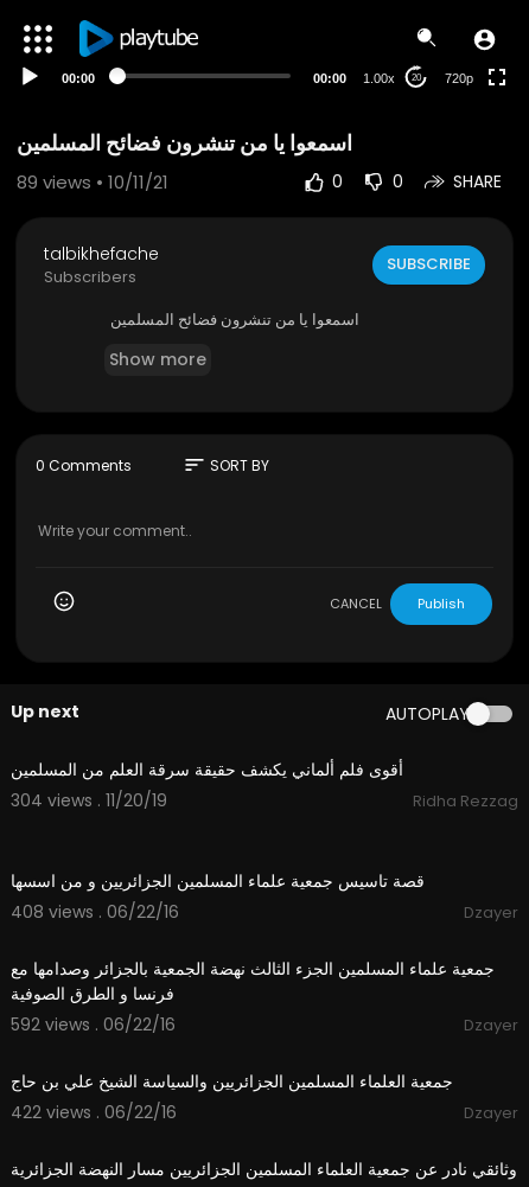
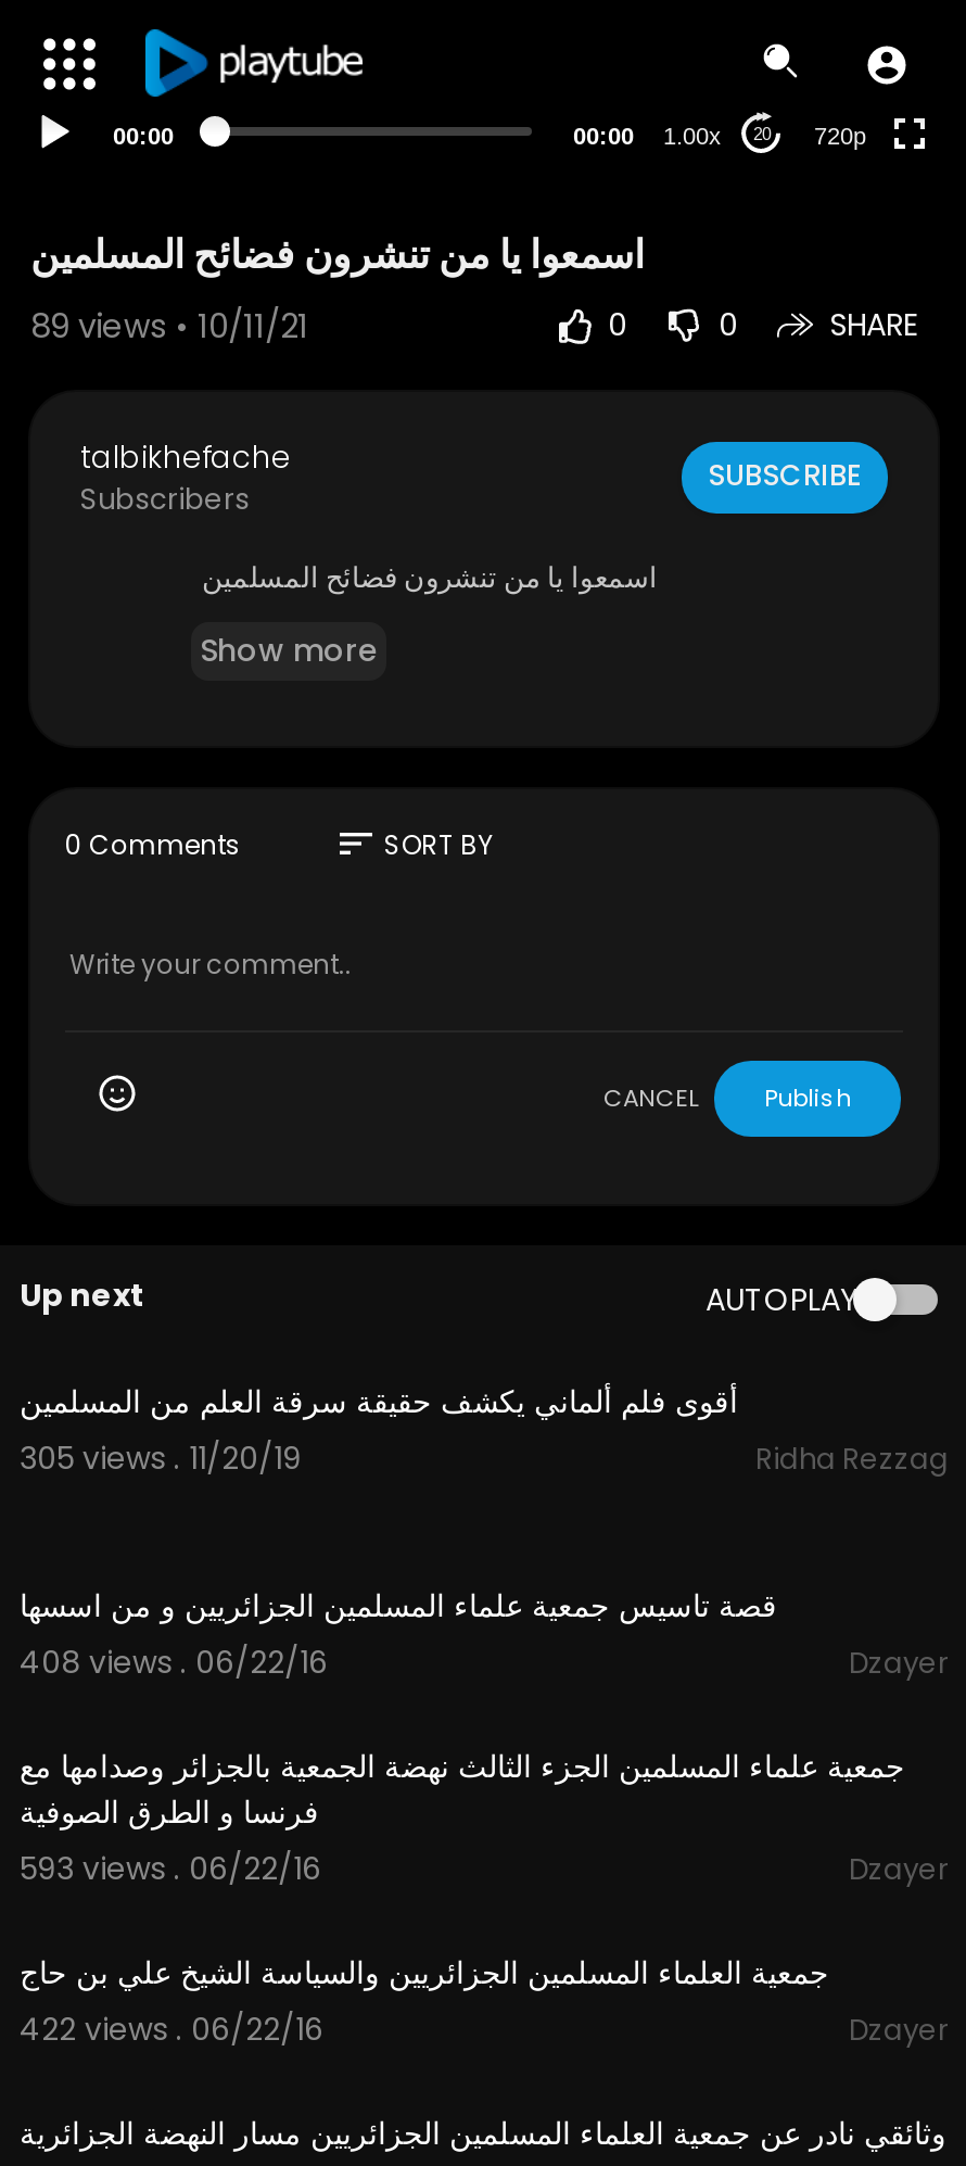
- 304 views . 11/20/19
+ 305 views . 11/20/19

- 592 views . 06/22/16
+ 593 views . 06/22/16
